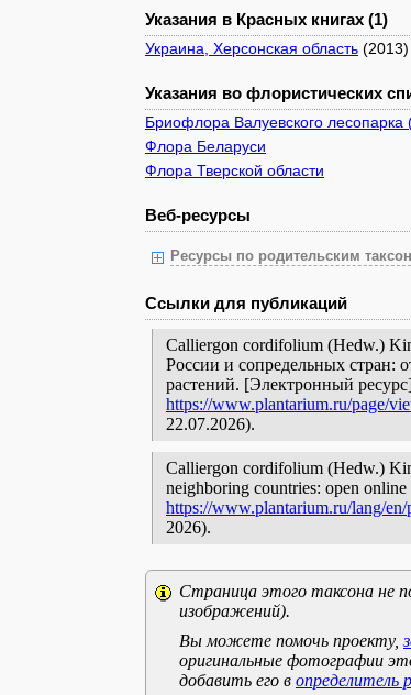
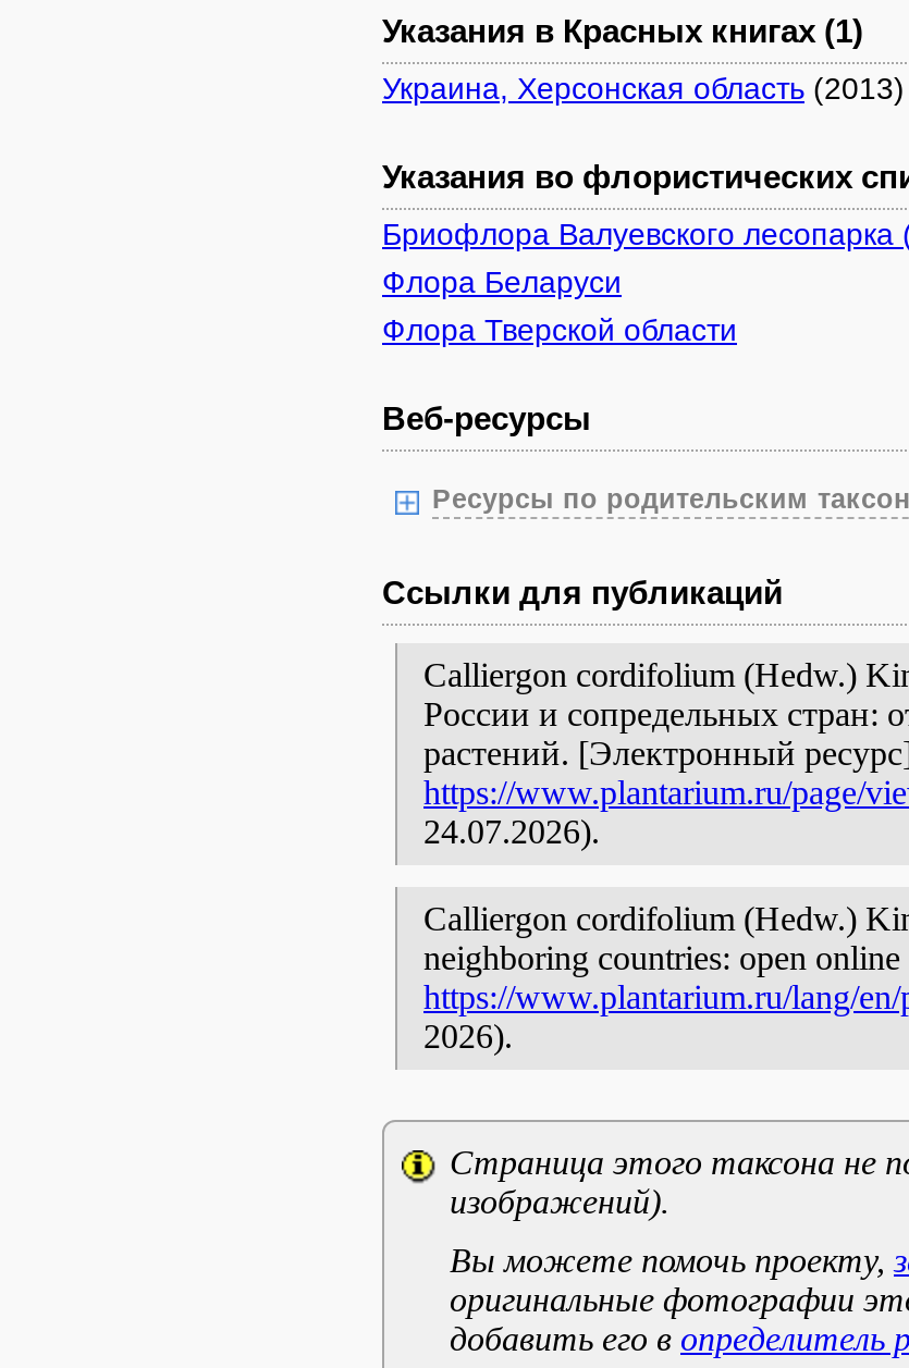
- 22.07.2026).
+ 24.07.2026).
